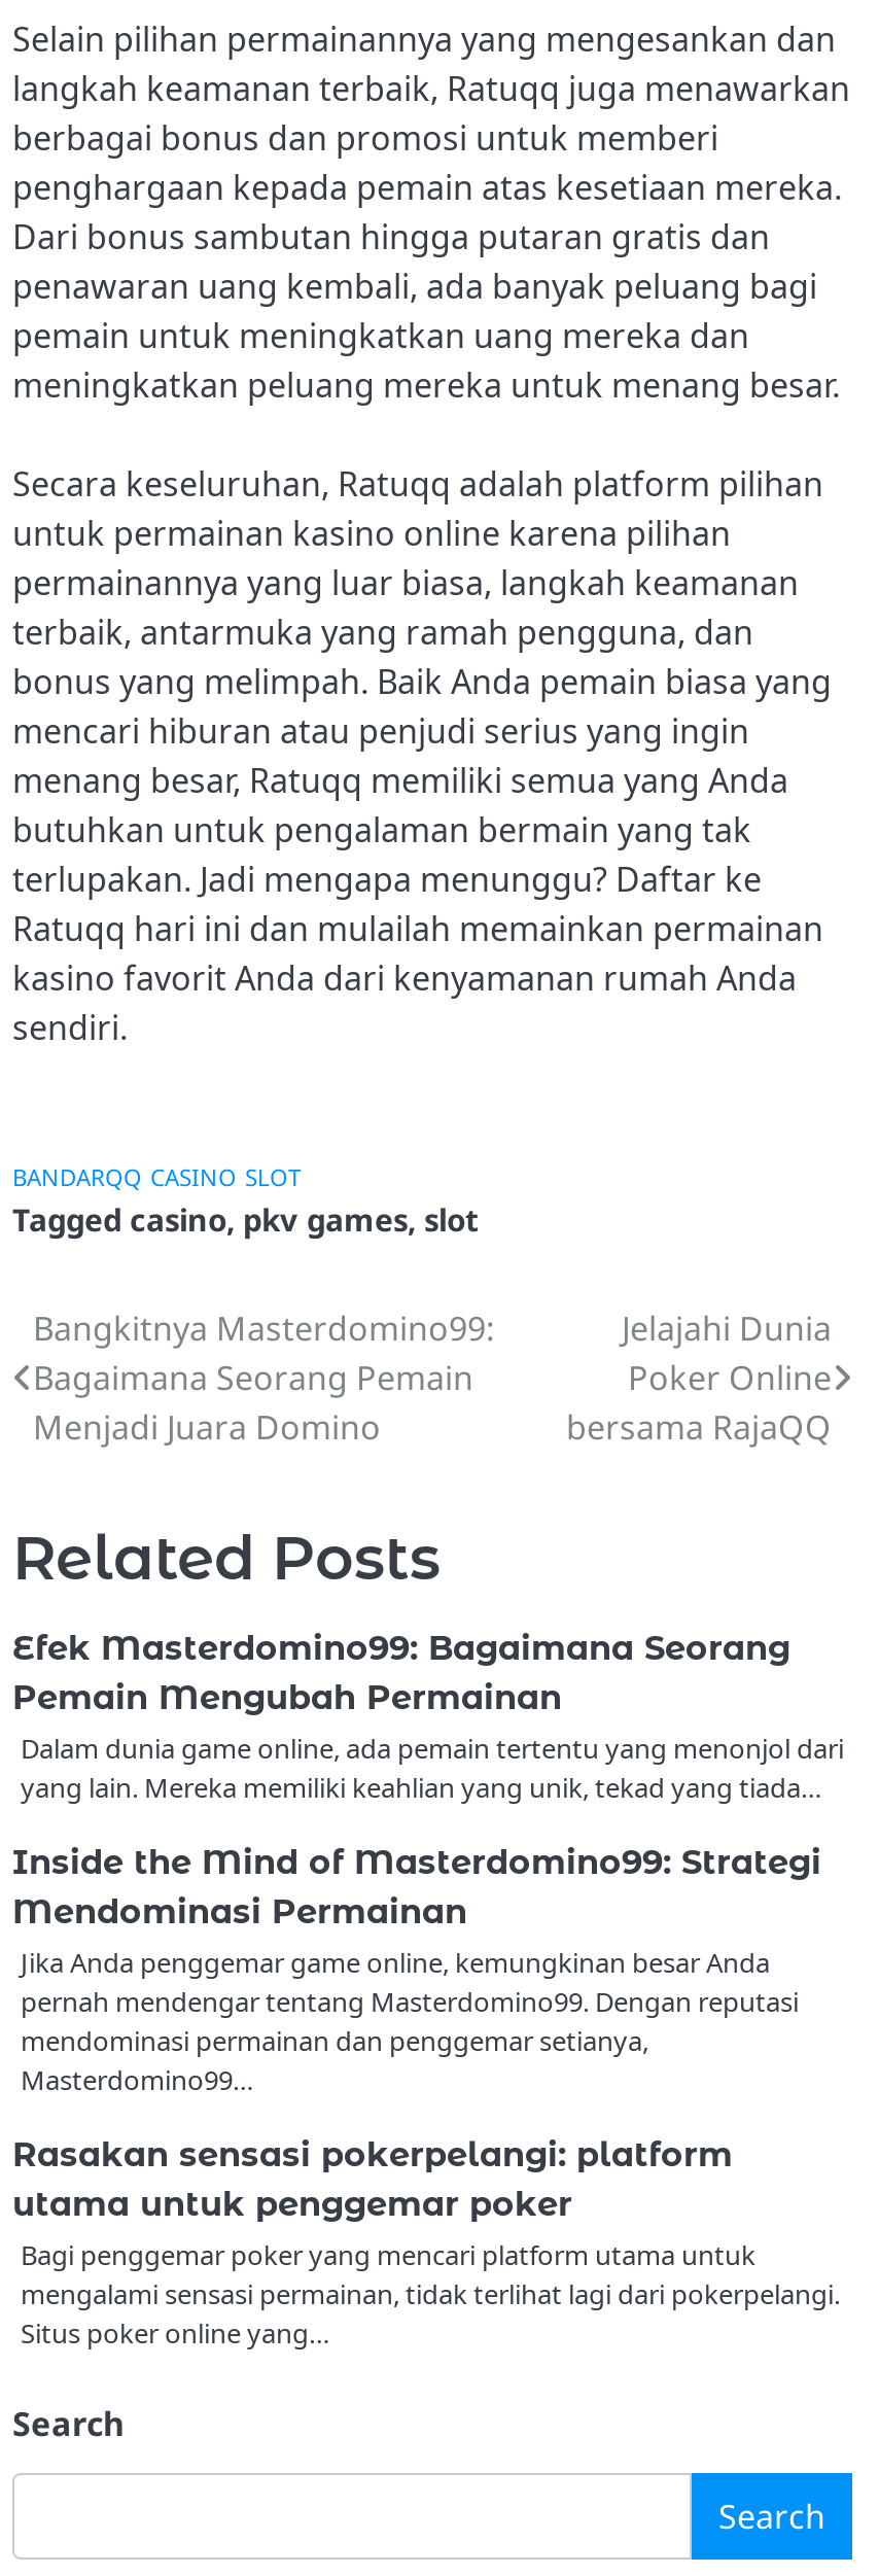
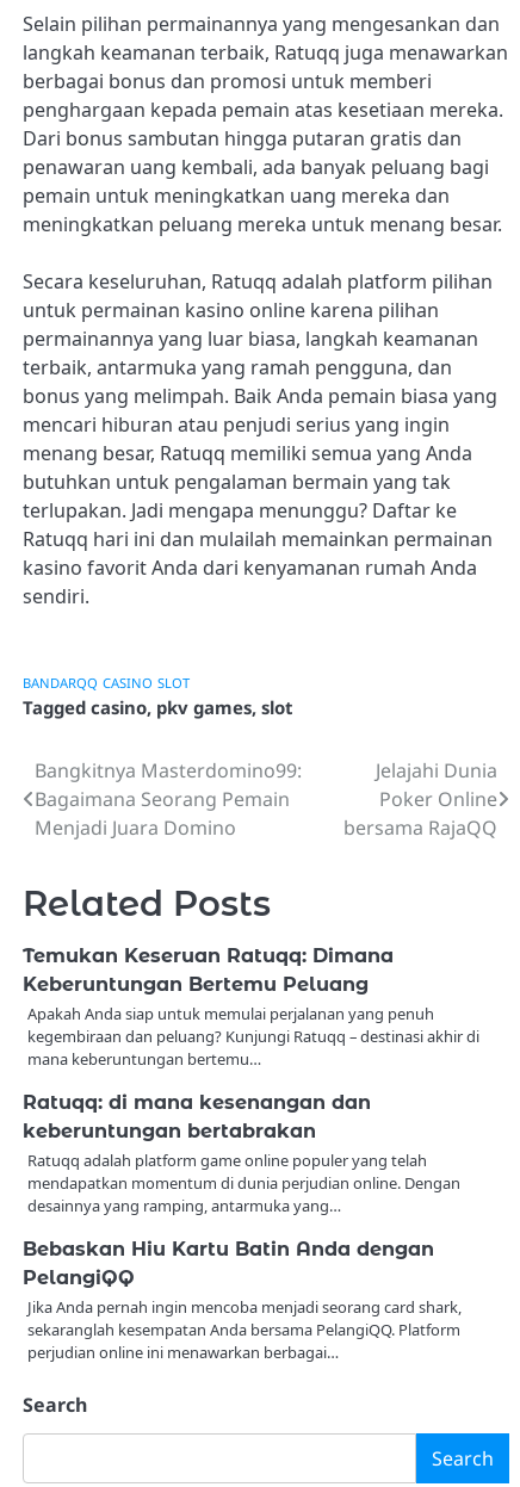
- Efek Masterdomino99: Bagaimana Seorang
- Pemain Mengubah Permainan
- Dalam dunia game online, ada pemain tertentu yang menonjol dari
- yang lain. Mereka memiliki keahlian yang unik, tekad yang tiada…
+ Temukan Keseruan Ratuqq: Dimana
+ Keberuntungan Bertemu Peluang
+ Apakah Anda siap untuk memulai perjalanan yang penuh
+ kegembiraan dan peluang? Kunjungi Ratuqq – destinasi akhir di
+ mana keberuntungan bertemu…

- Inside the Mind of Masterdomino99: Strategi
- Mendominasi Permainan
- Jika Anda penggemar game online, kemungkinan besar Anda
- pernah mendengar tentang Masterdomino99. Dengan reputasi
- mendominasi permainan dan penggemar setianya,
- Masterdomino99…
+ Ratuqq: di mana kesenangan dan
+ keberuntungan bertabrakan
+ Ratuqq adalah platform game online populer yang telah
+ mendapatkan momentum di dunia perjudian online. Dengan
+ desainnya yang ramping, antarmuka yang…

- Rasakan sensasi pokerpelangi: platform
- utama untuk penggemar poker
- Bagi penggemar poker yang mencari platform utama untuk
- mengalami sensasi permainan, tidak terlihat lagi dari pokerpelangi.
- Situs poker online yang…
+ Bebaskan Hiu Kartu Batin Anda dengan
+ PelangiQQ
+ Jika Anda pernah ingin mencoba menjadi seorang card shark,
+ sekaranglah kesempatan Anda bersama PelangiQQ. Platform
+ perjudian online ini menawarkan berbagai…
